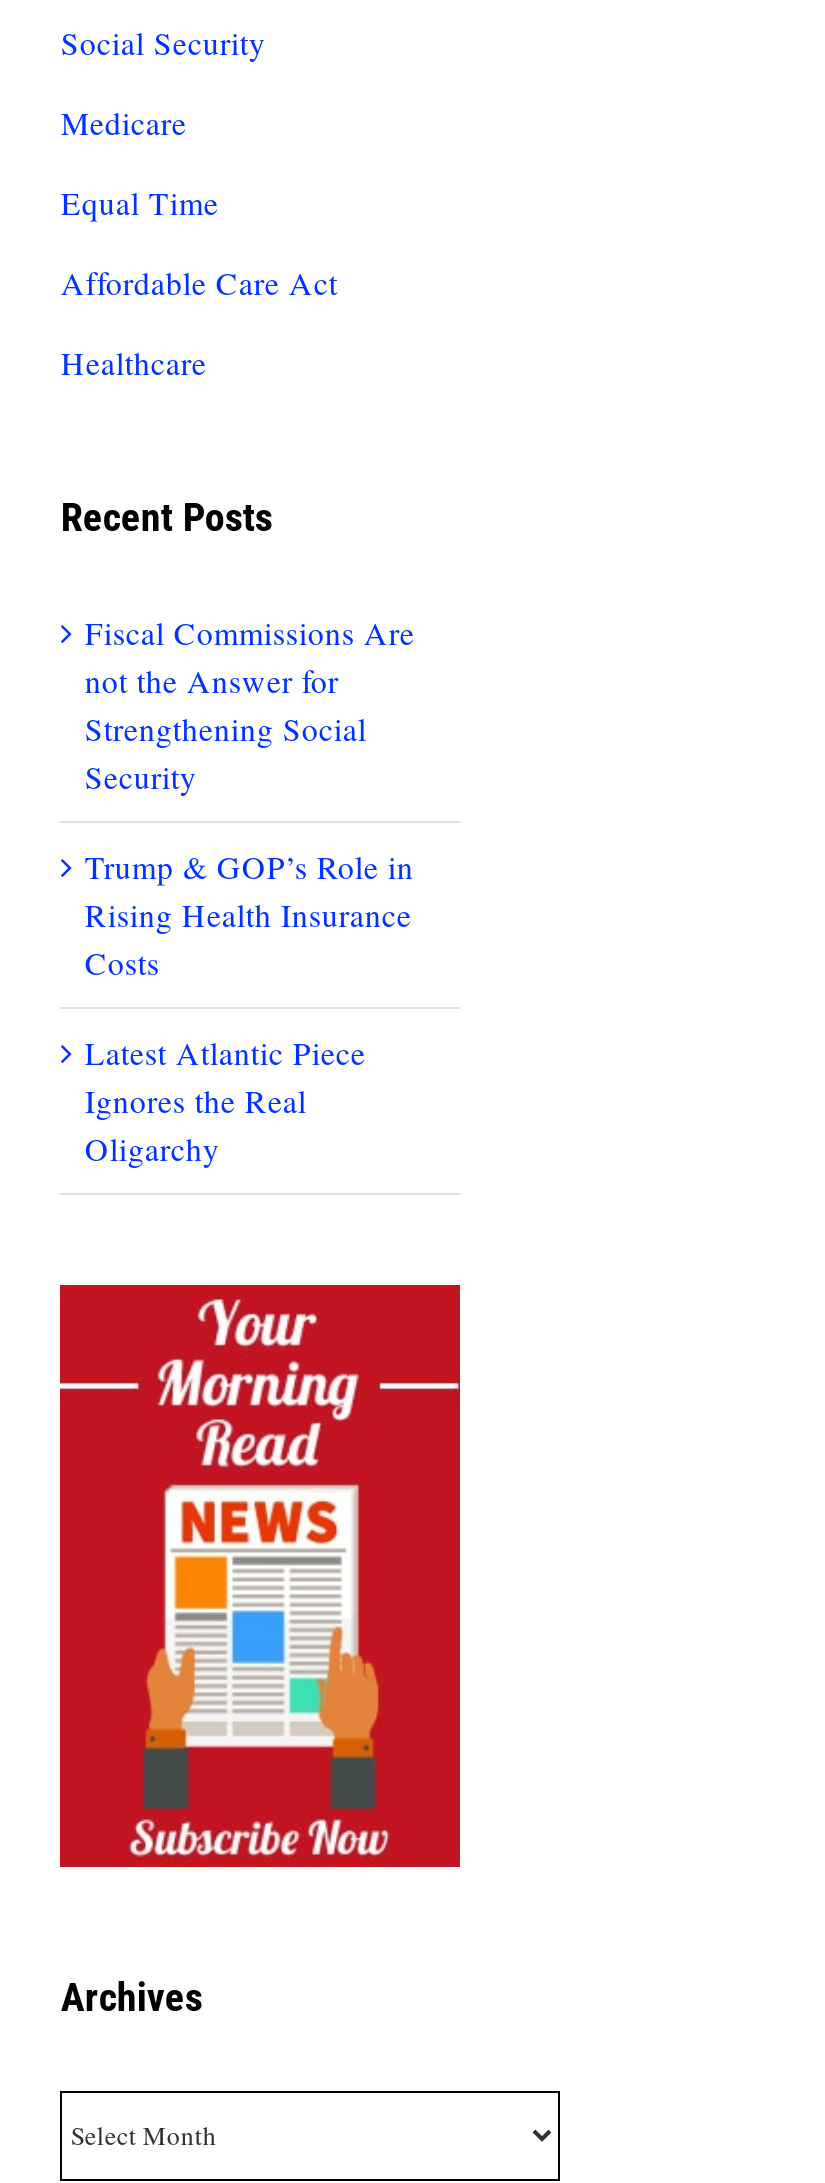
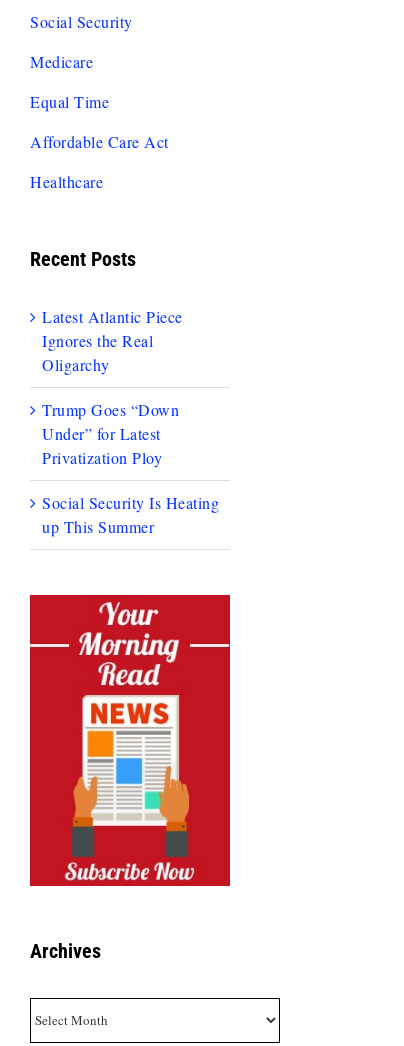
- Fiscal Commissions Are
- not the Answer for
- Strengthening Social
- Security
- Trump & GOP’s Role in
- Rising Health Insurance
- Costs

moved up: Latest Atlantic Piece | Ignores the Real | Oligarchy

+ Trump Goes “Down
+ Under” for Latest
+ Privatization Ploy
+ Social Security Is Heating
+ up This Summer
